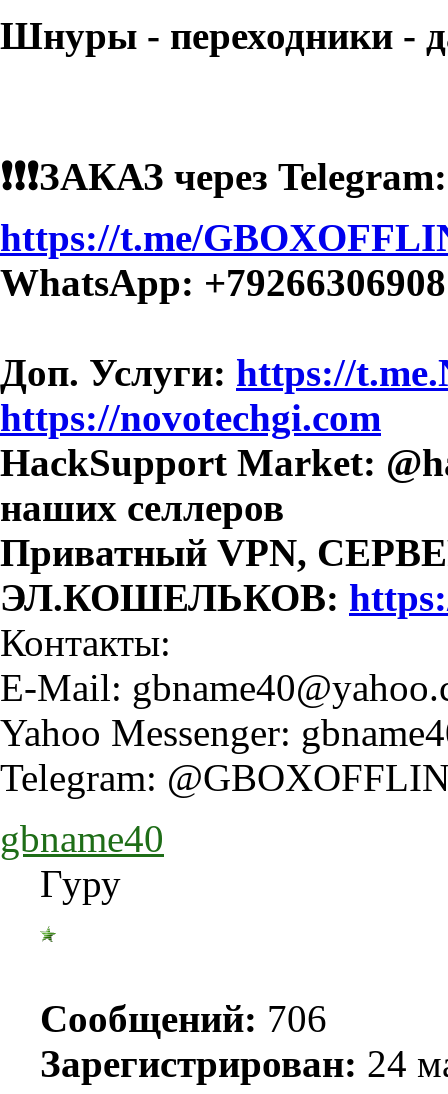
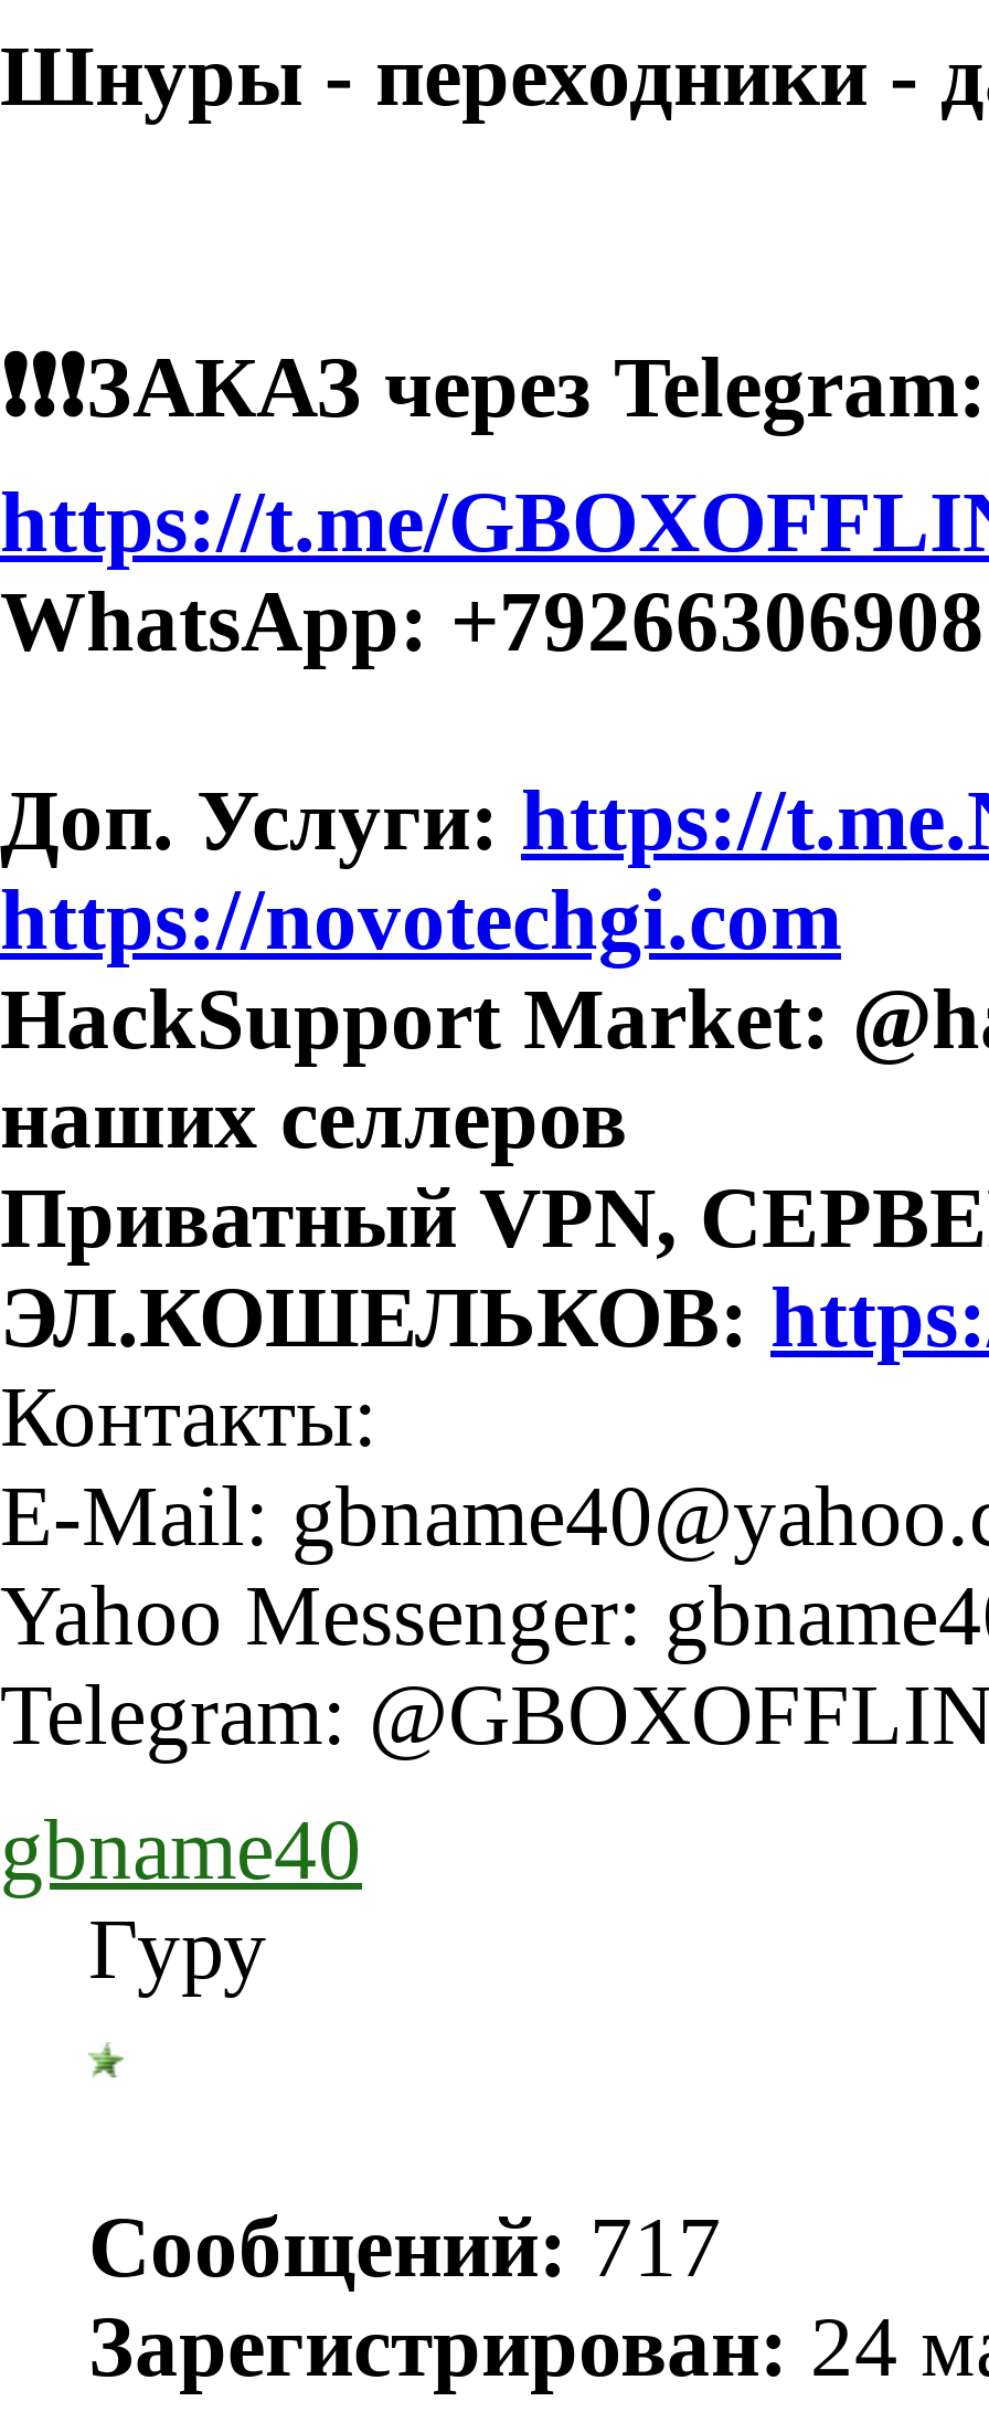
- Сообщений: 706
+ Сообщений: 717
